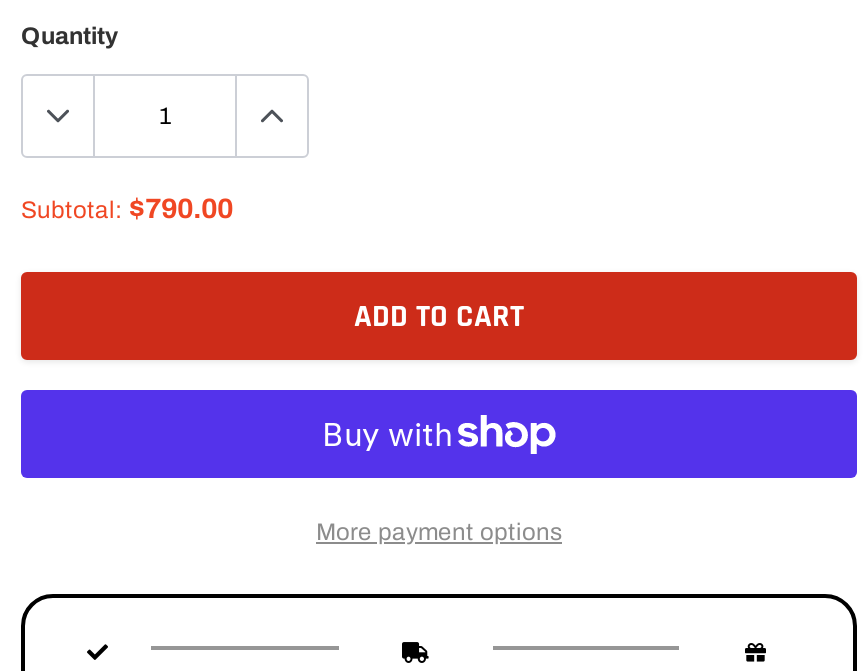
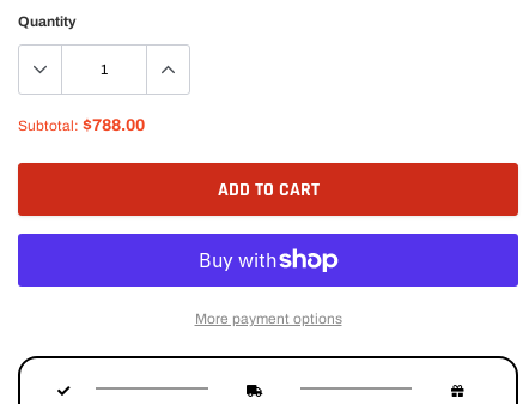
- Subtotal: $790.00
+ Subtotal: $788.00
